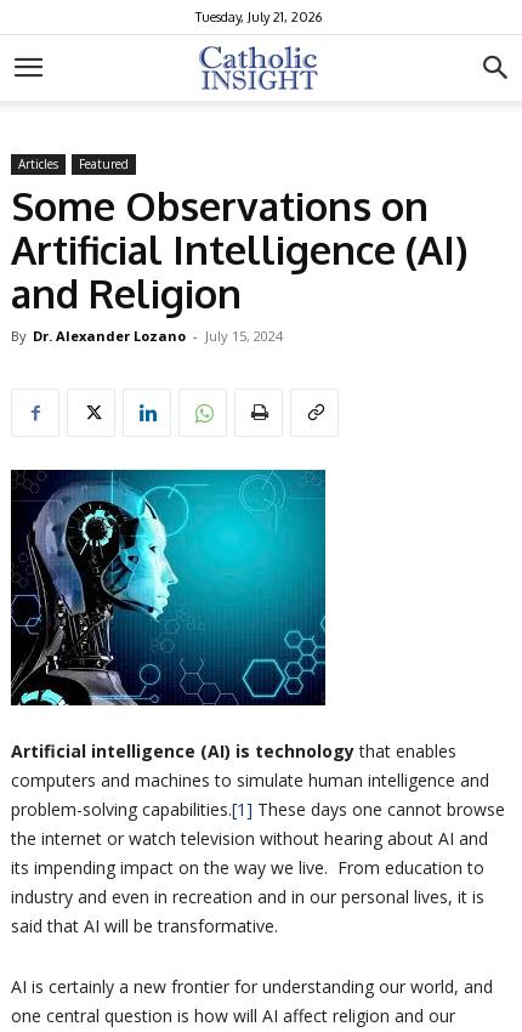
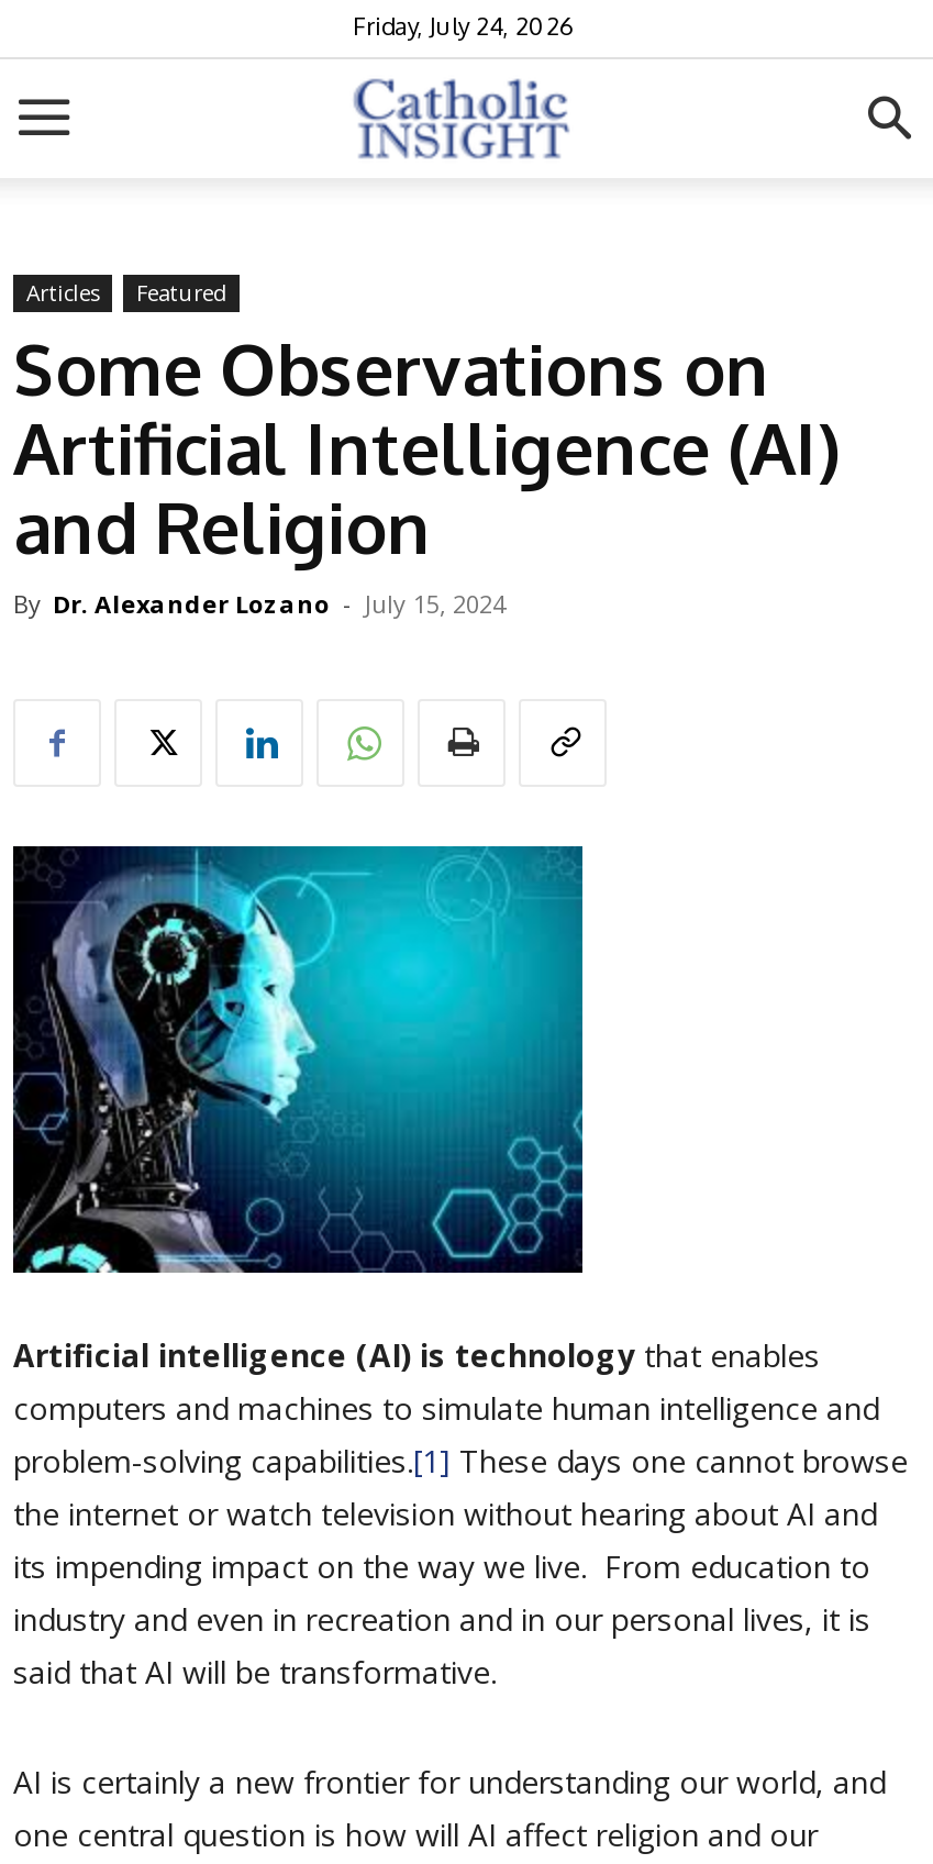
- Tuesday, July 21, 2026
+ Friday, July 24, 2026
